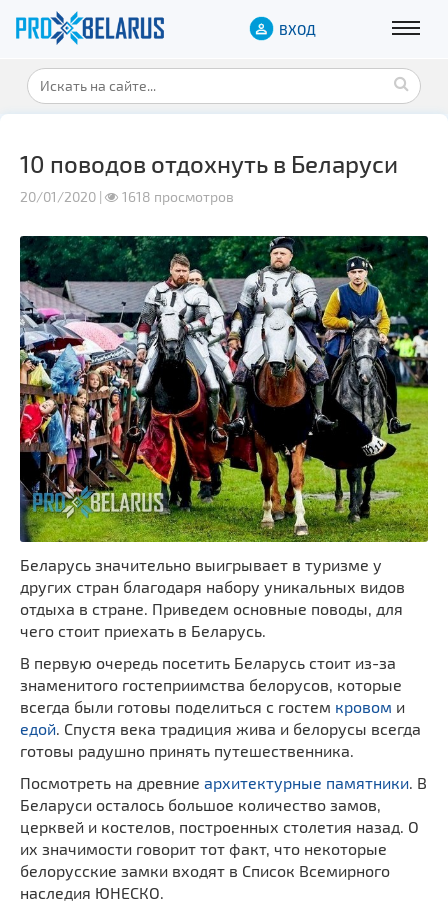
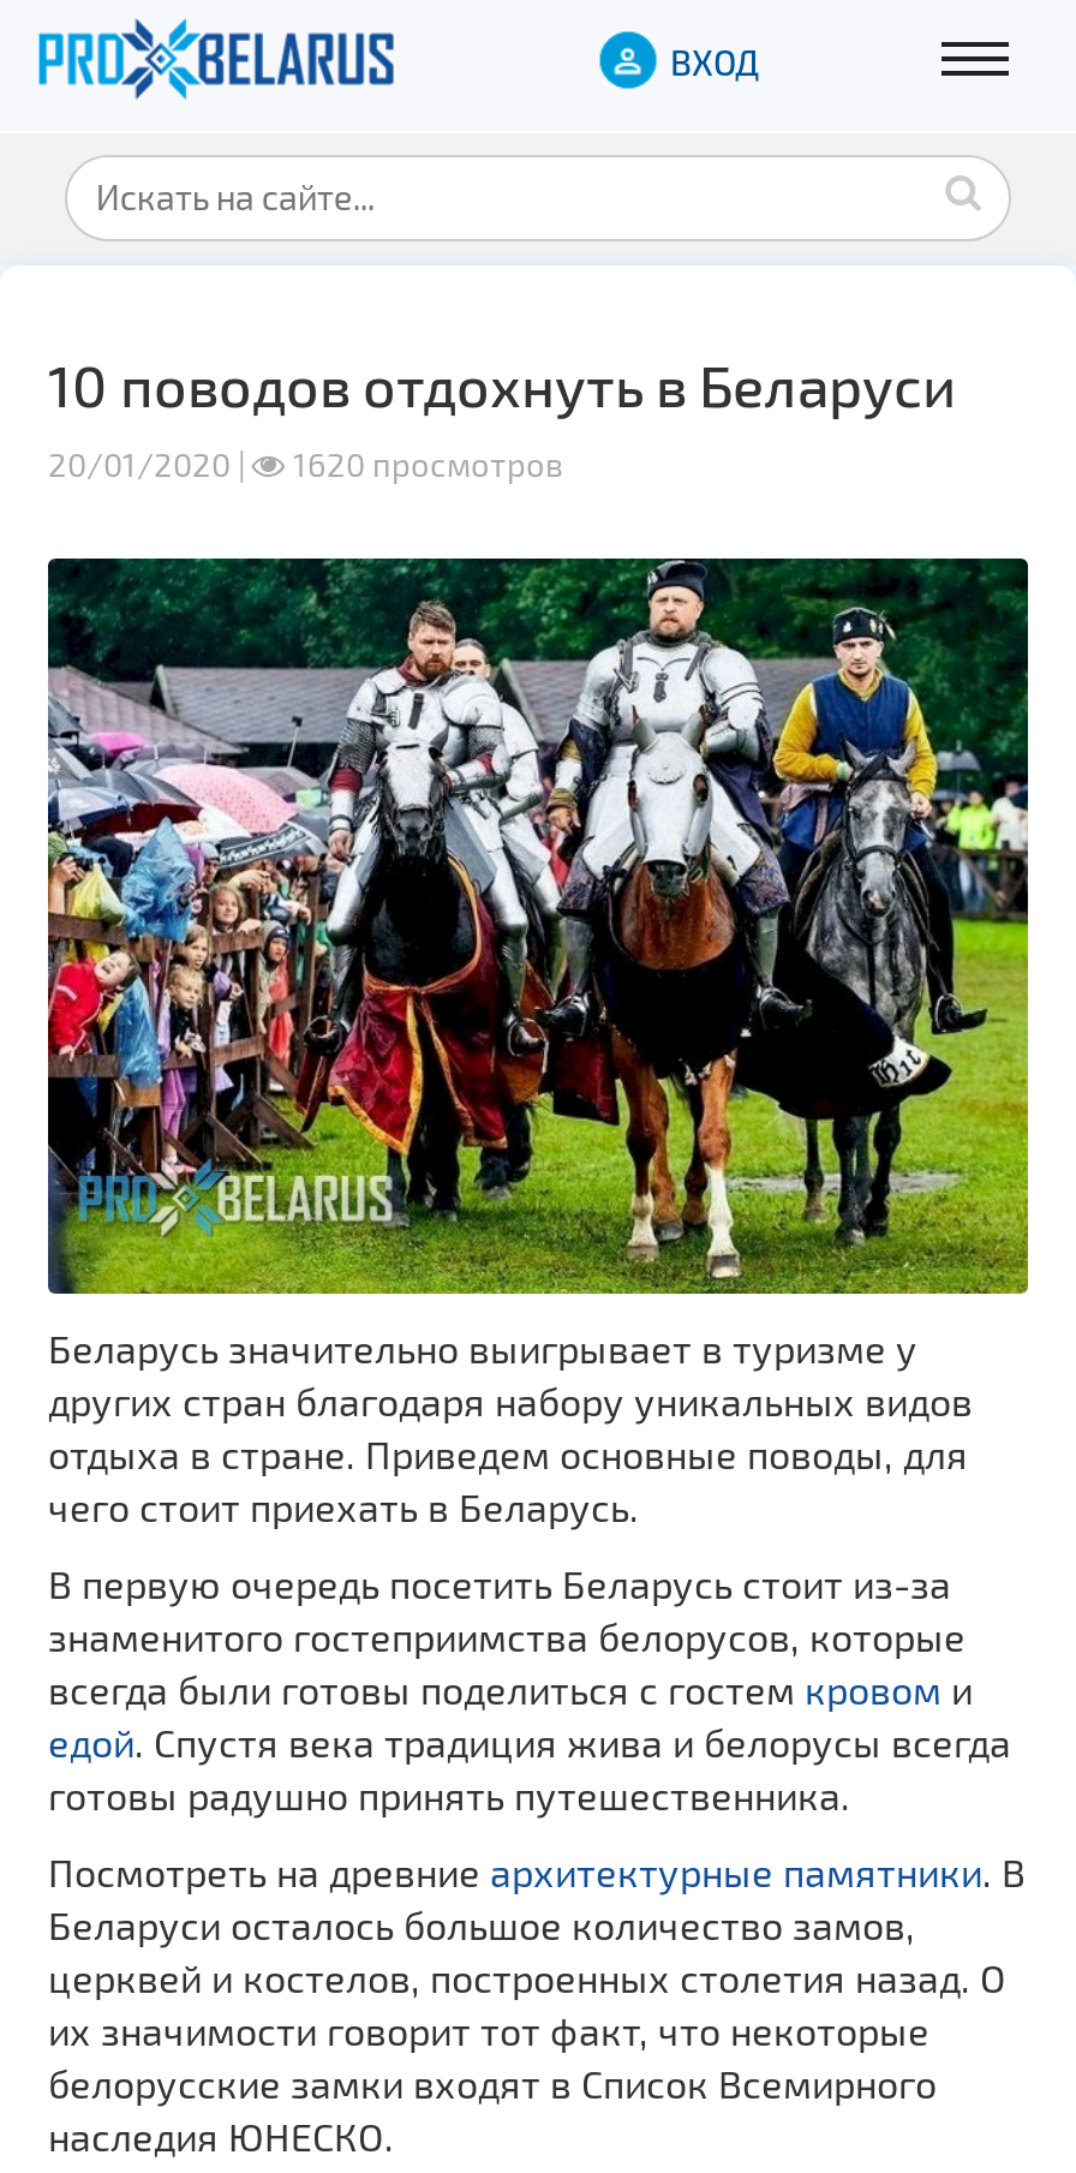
- 1618 просмотров
+ 1620 просмотров
